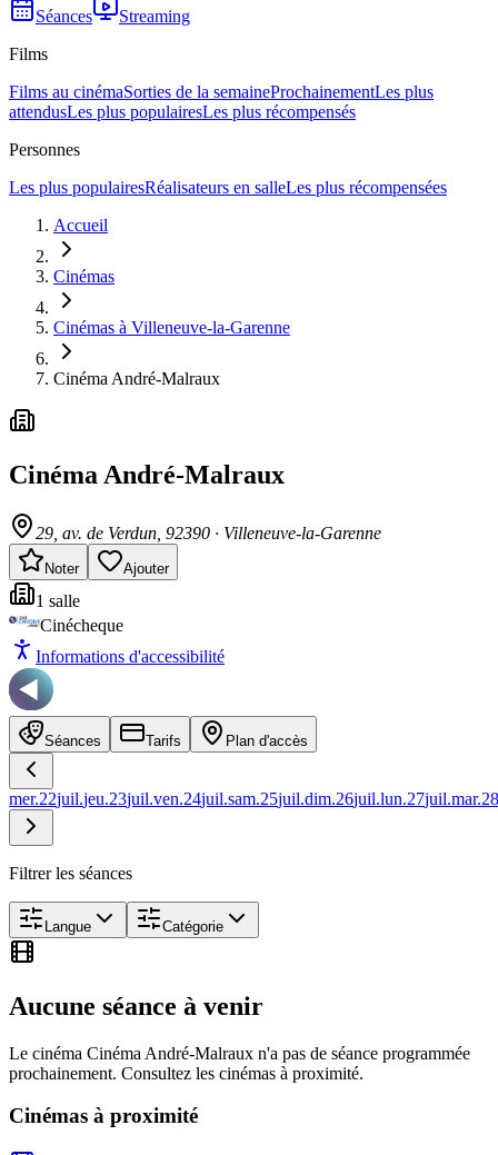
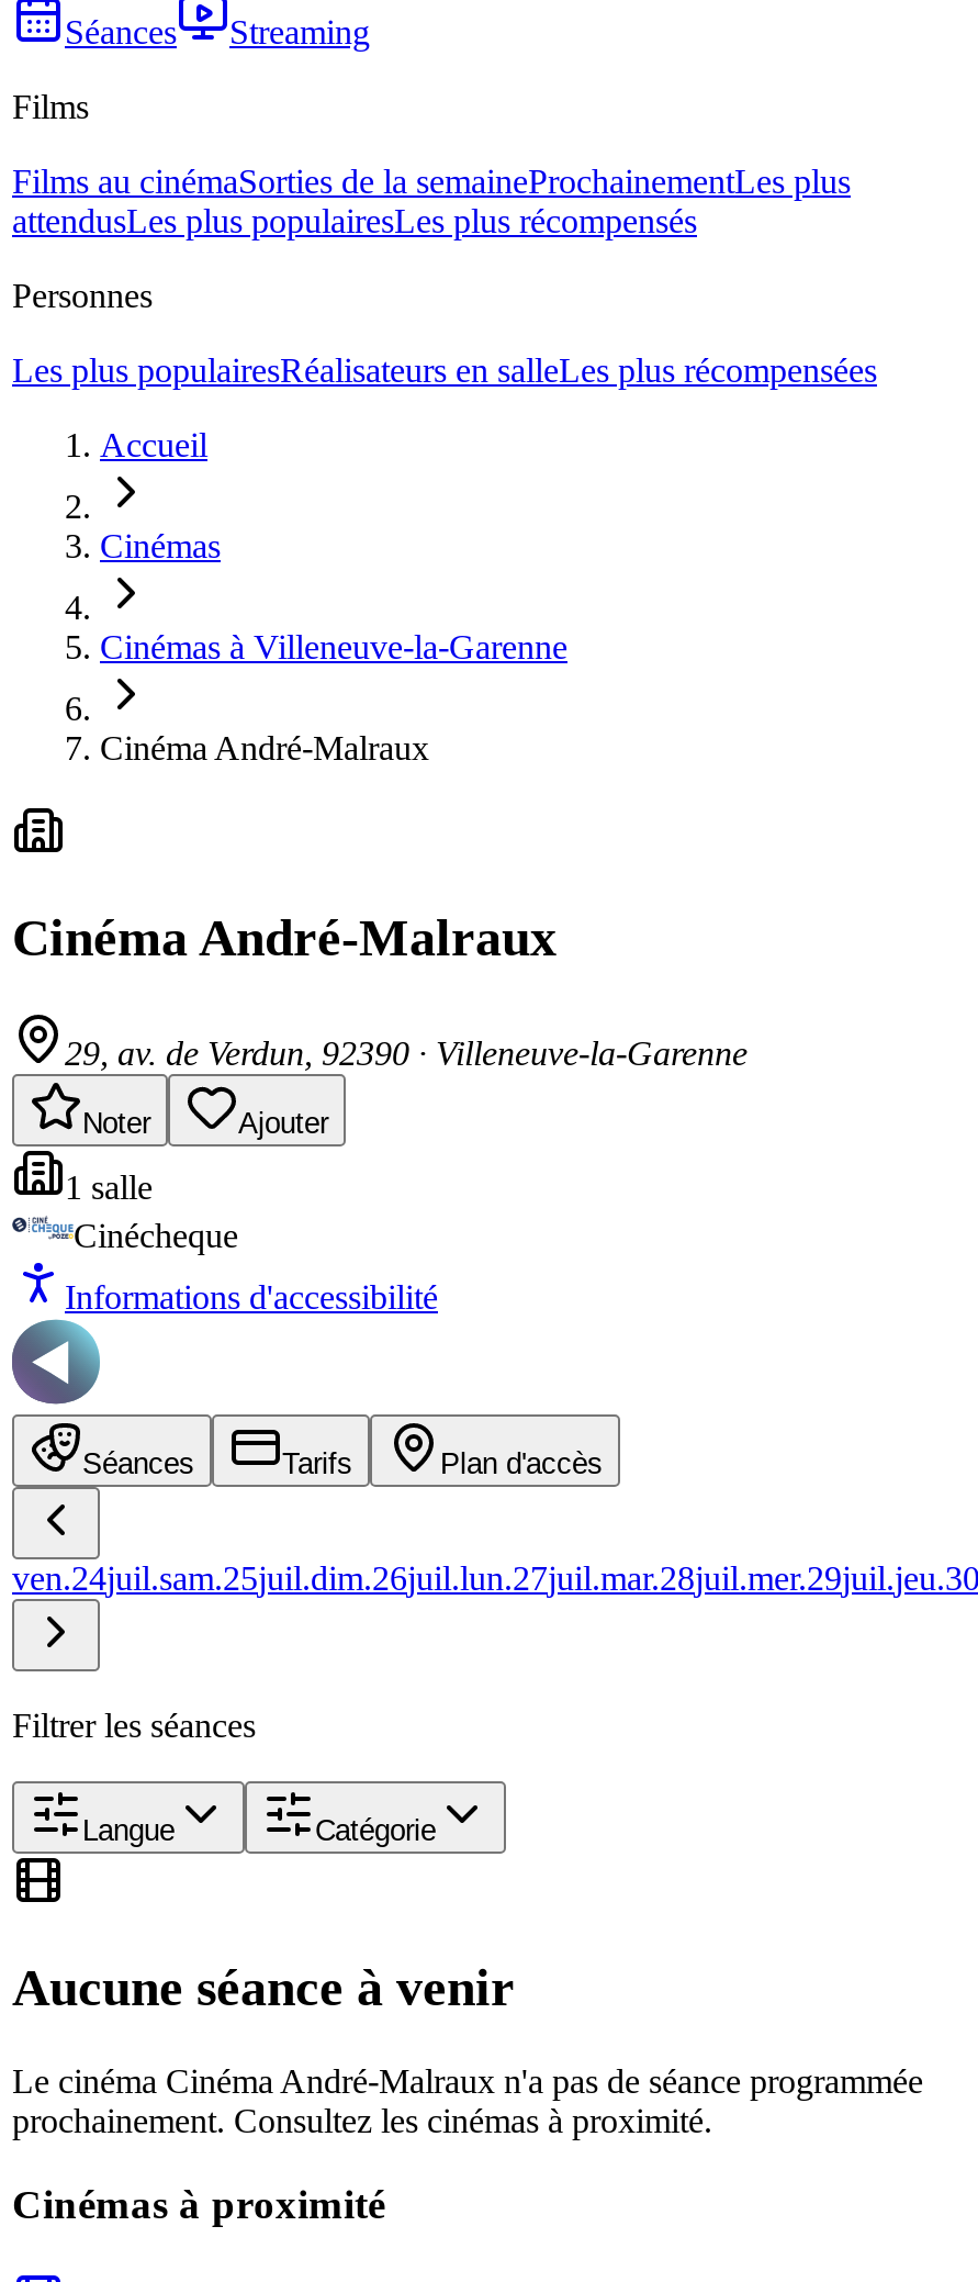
- mer.22juil.jeu.23juil.ven.24juil.sam.25juil.dim.26juil.lun.27juil.mar.28
+ ven.24juil.sam.25juil.dim.26juil.lun.27juil.mar.28juil.mer.29juil.jeu.30
